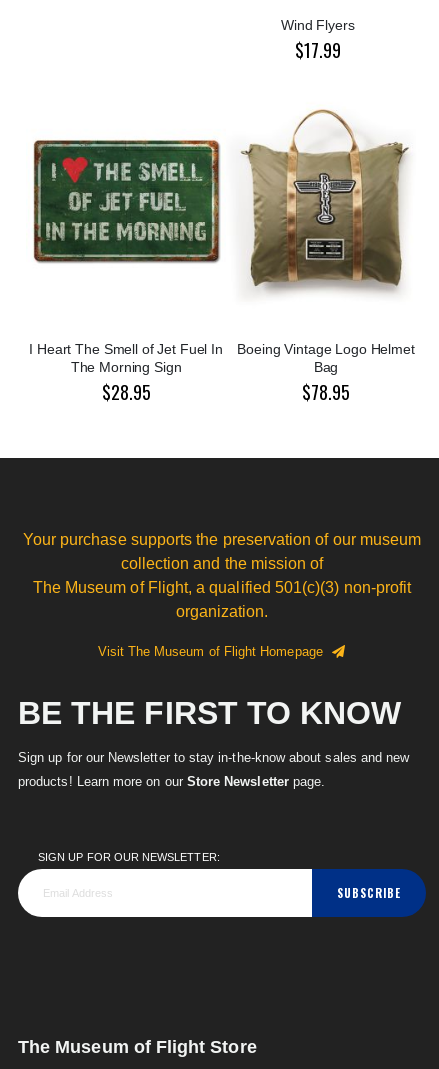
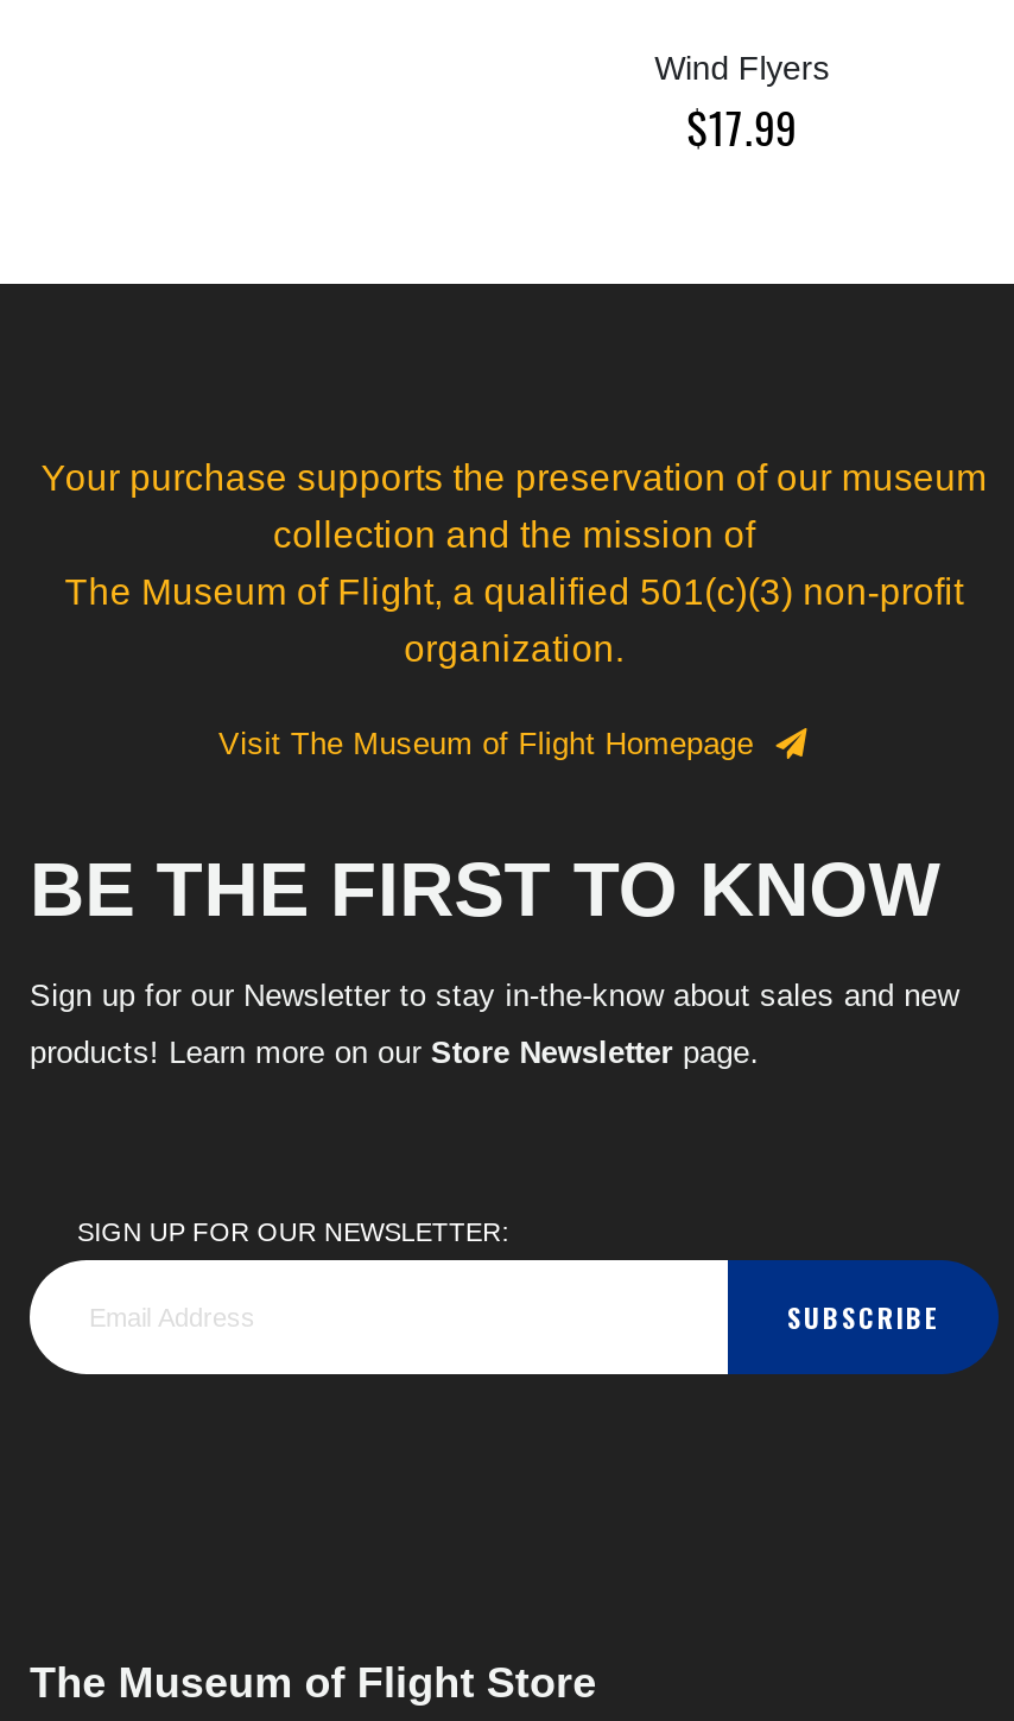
- [image]

- [image]

- I Heart The Smell of Jet Fuel In
- The Morning Sign
- $28.95

- Boeing Vintage Logo Helmet
- Bag
- $78.95
